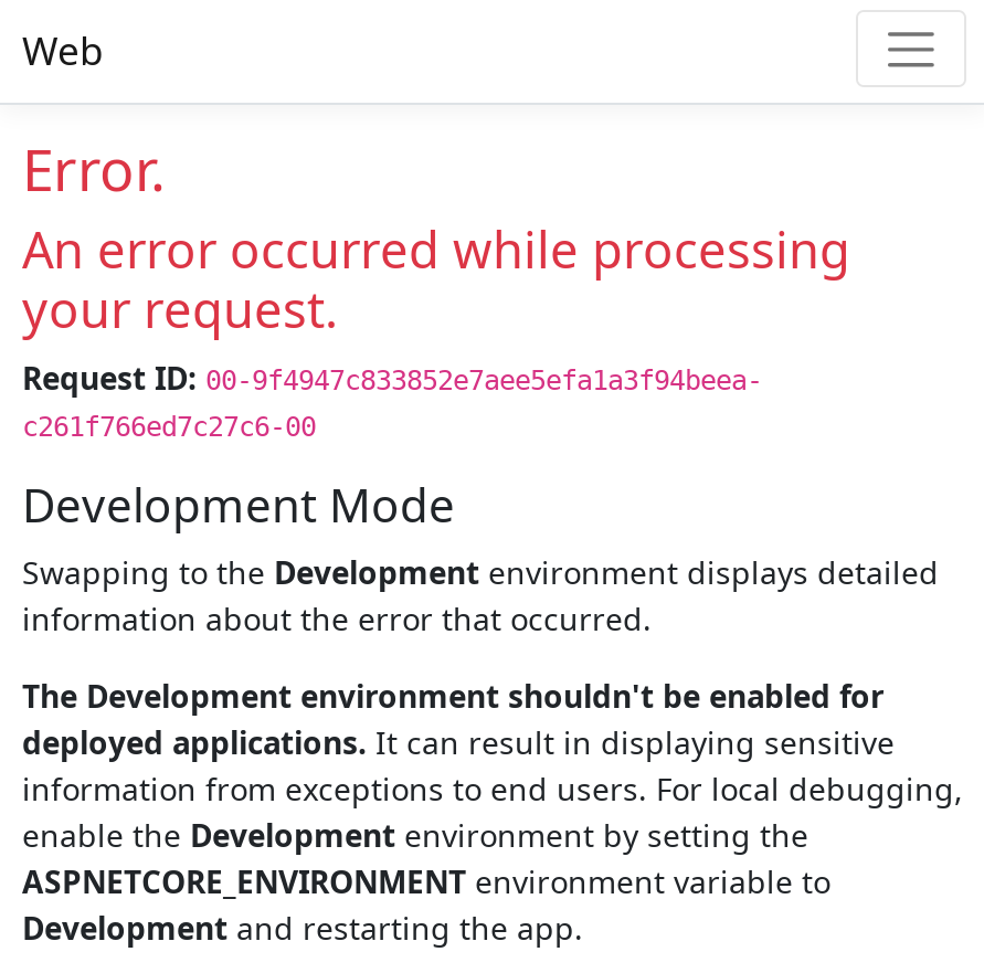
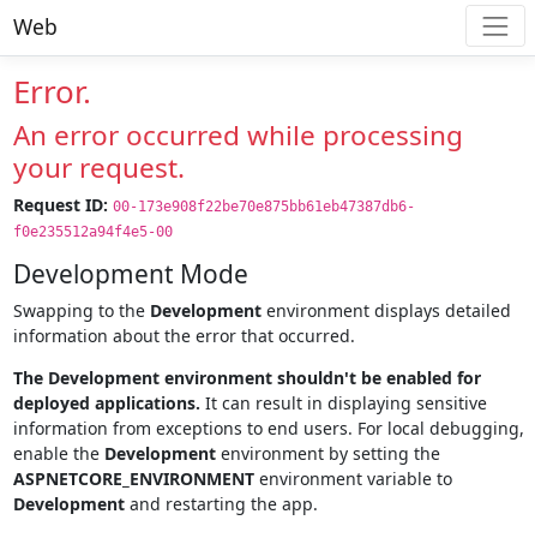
- Request ID: 00-9f4947c833852e7aee5efa1a3f94beea-
- c261f766ed7c27c6-00
+ Request ID: 00-173e908f22be70e875bb61eb47387db6-
+ f0e235512a94f4e5-00
